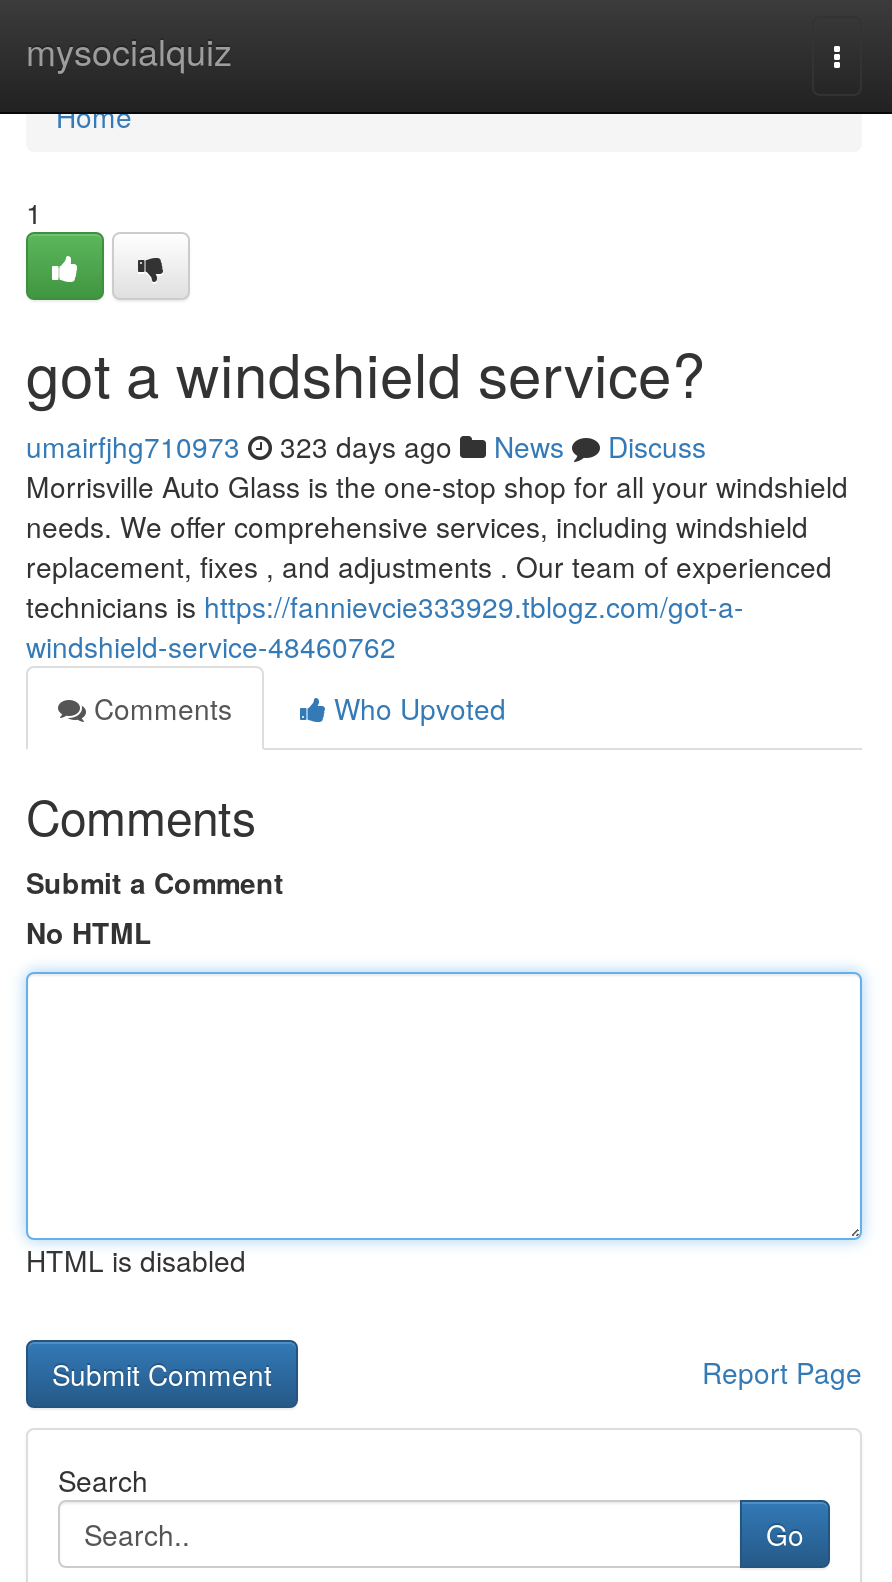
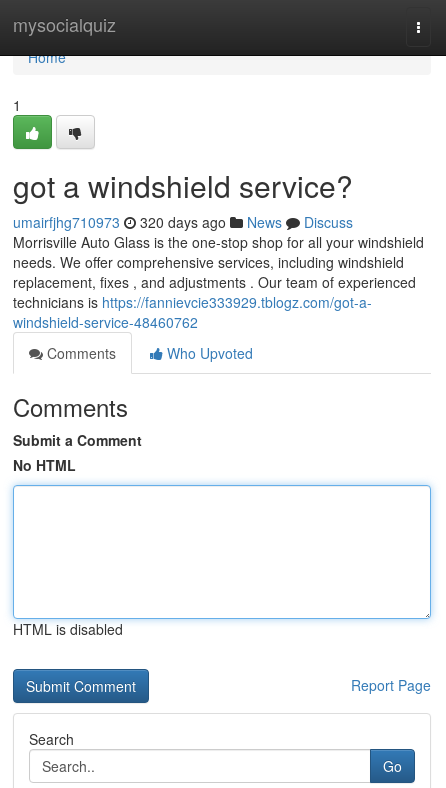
- umairfjhg710973 323 days ago News Discuss
+ umairfjhg710973 320 days ago News Discuss
